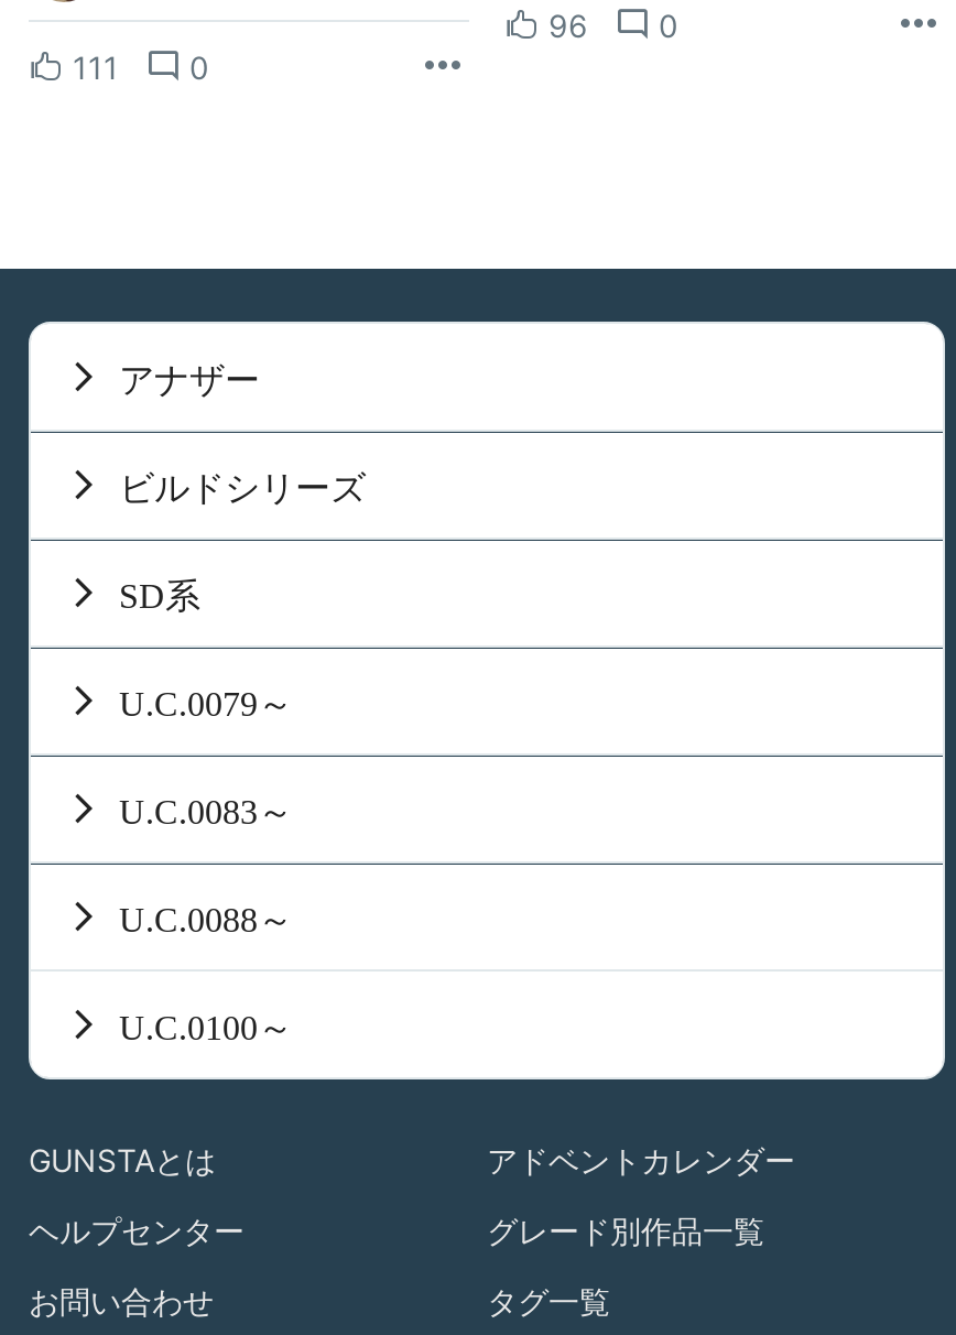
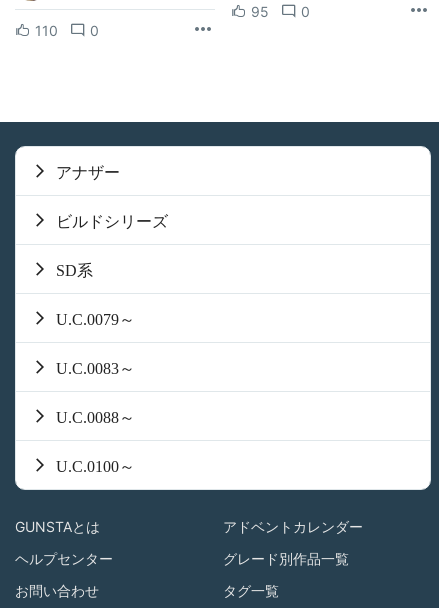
- 96 0
+ 95 0

- 111 0
+ 110 0
